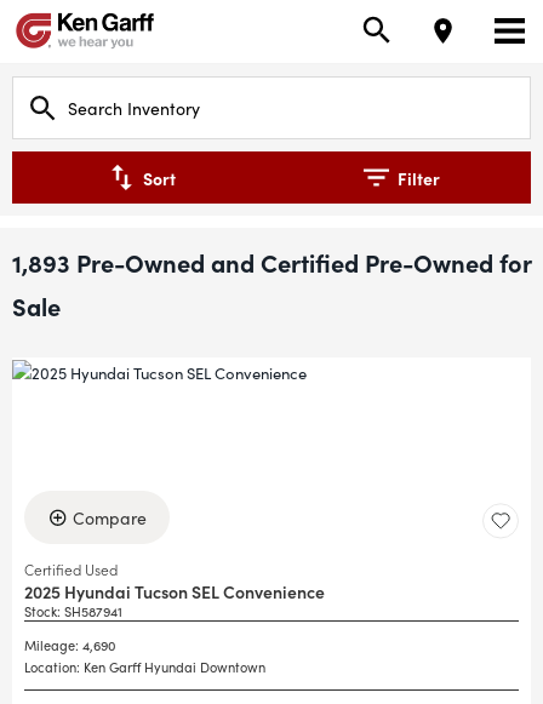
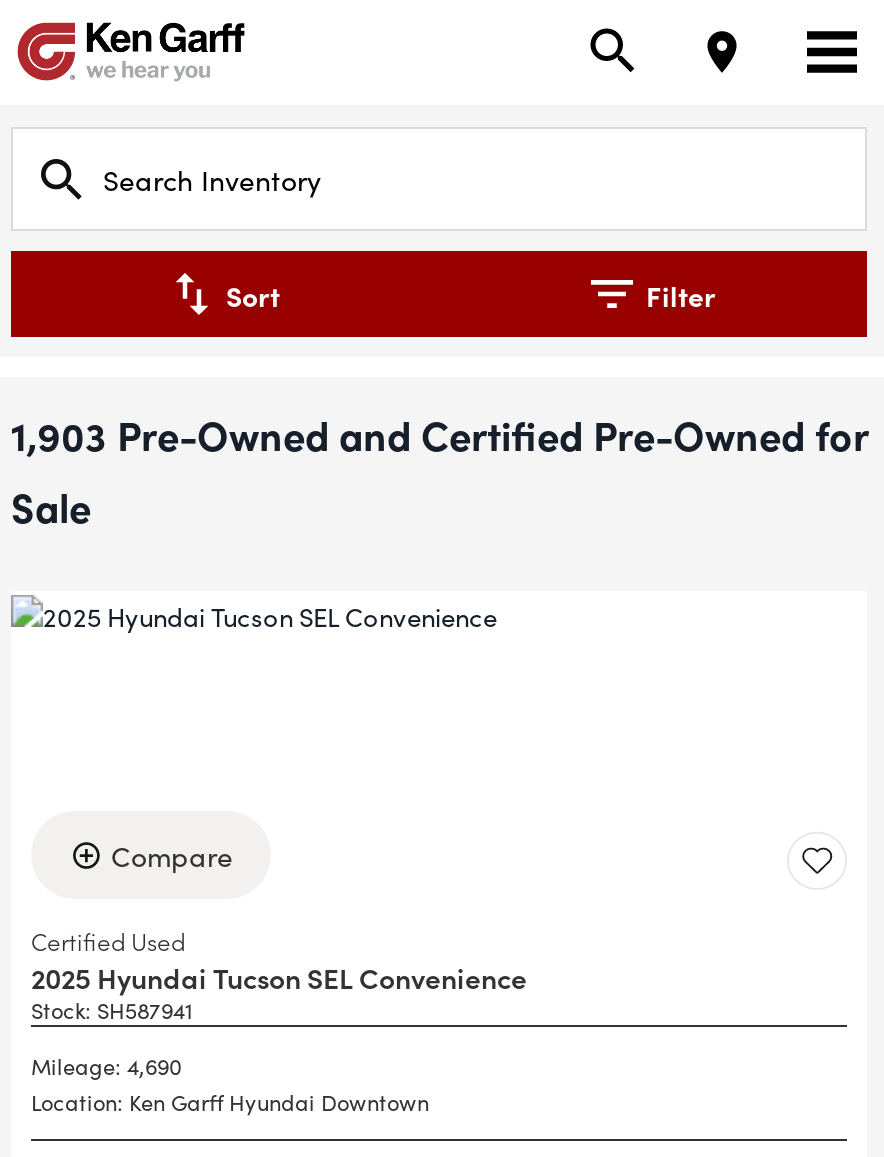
- 1,893 Pre-Owned and Certified Pre-Owned for
+ 1,903 Pre-Owned and Certified Pre-Owned for
